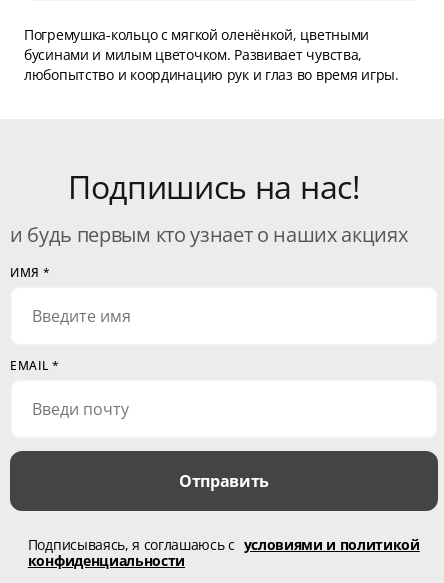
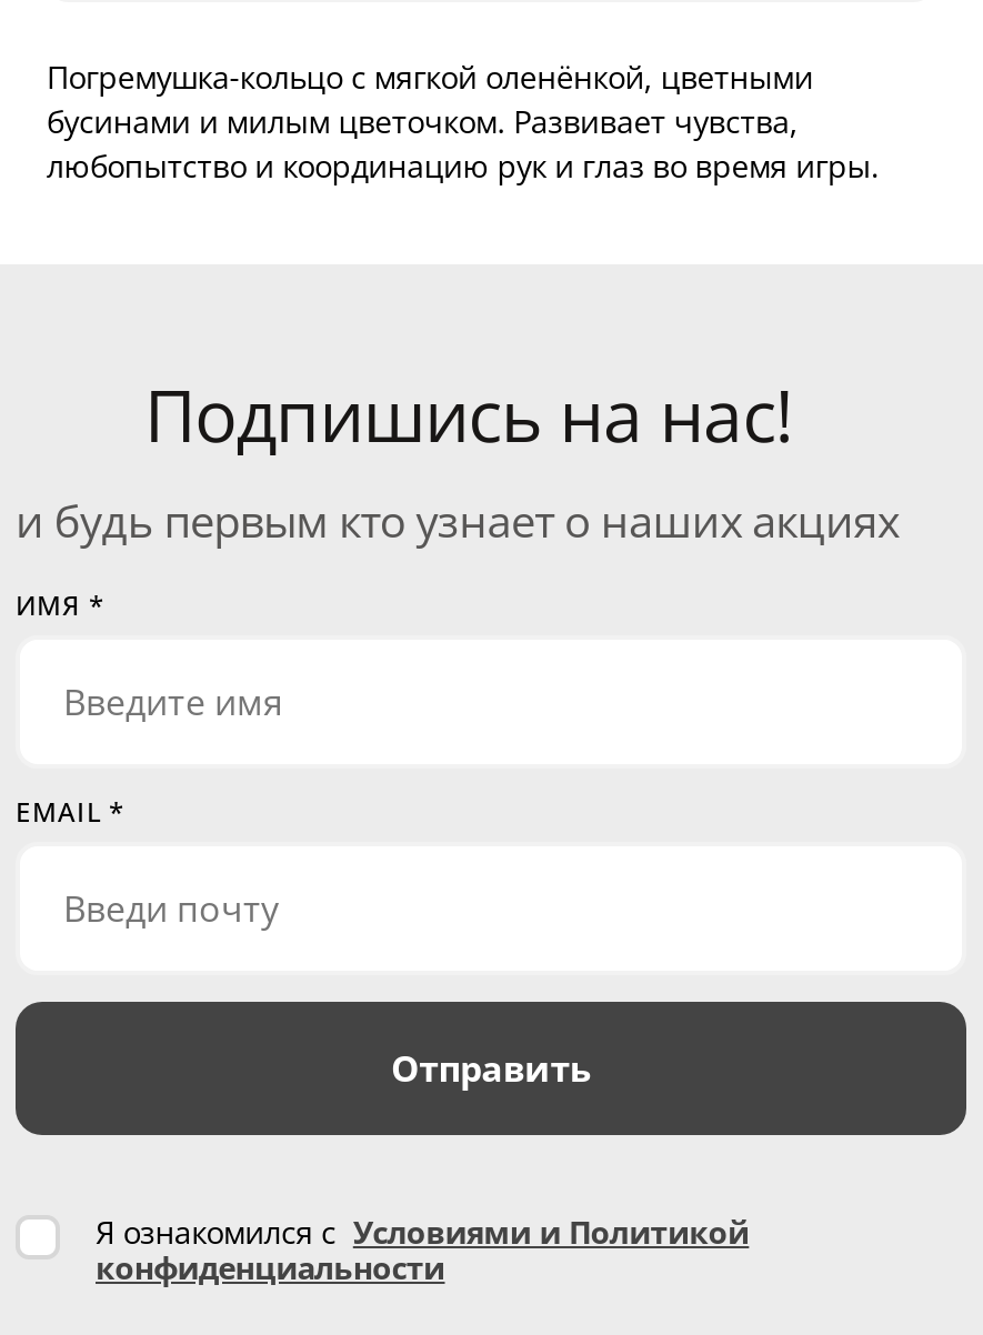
- Подписываясь, я соглашаюсь с условиями и политикой
+ Я ознакомился с Условиями и Политикой
